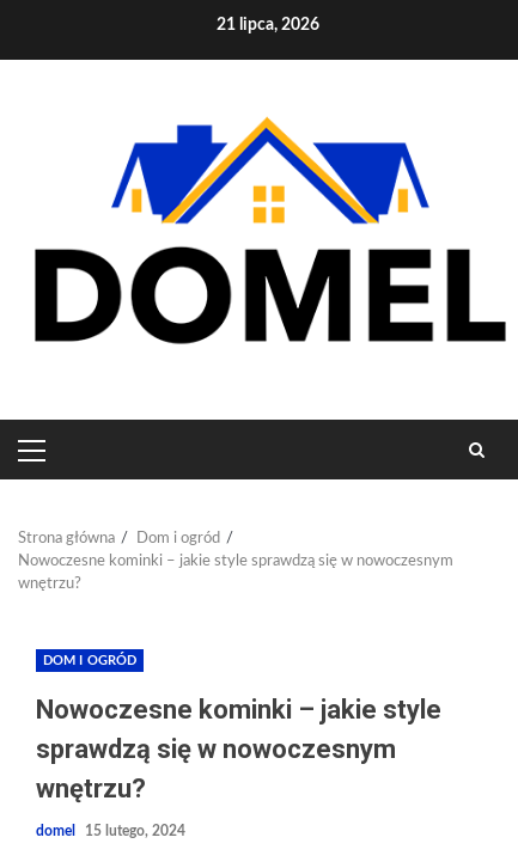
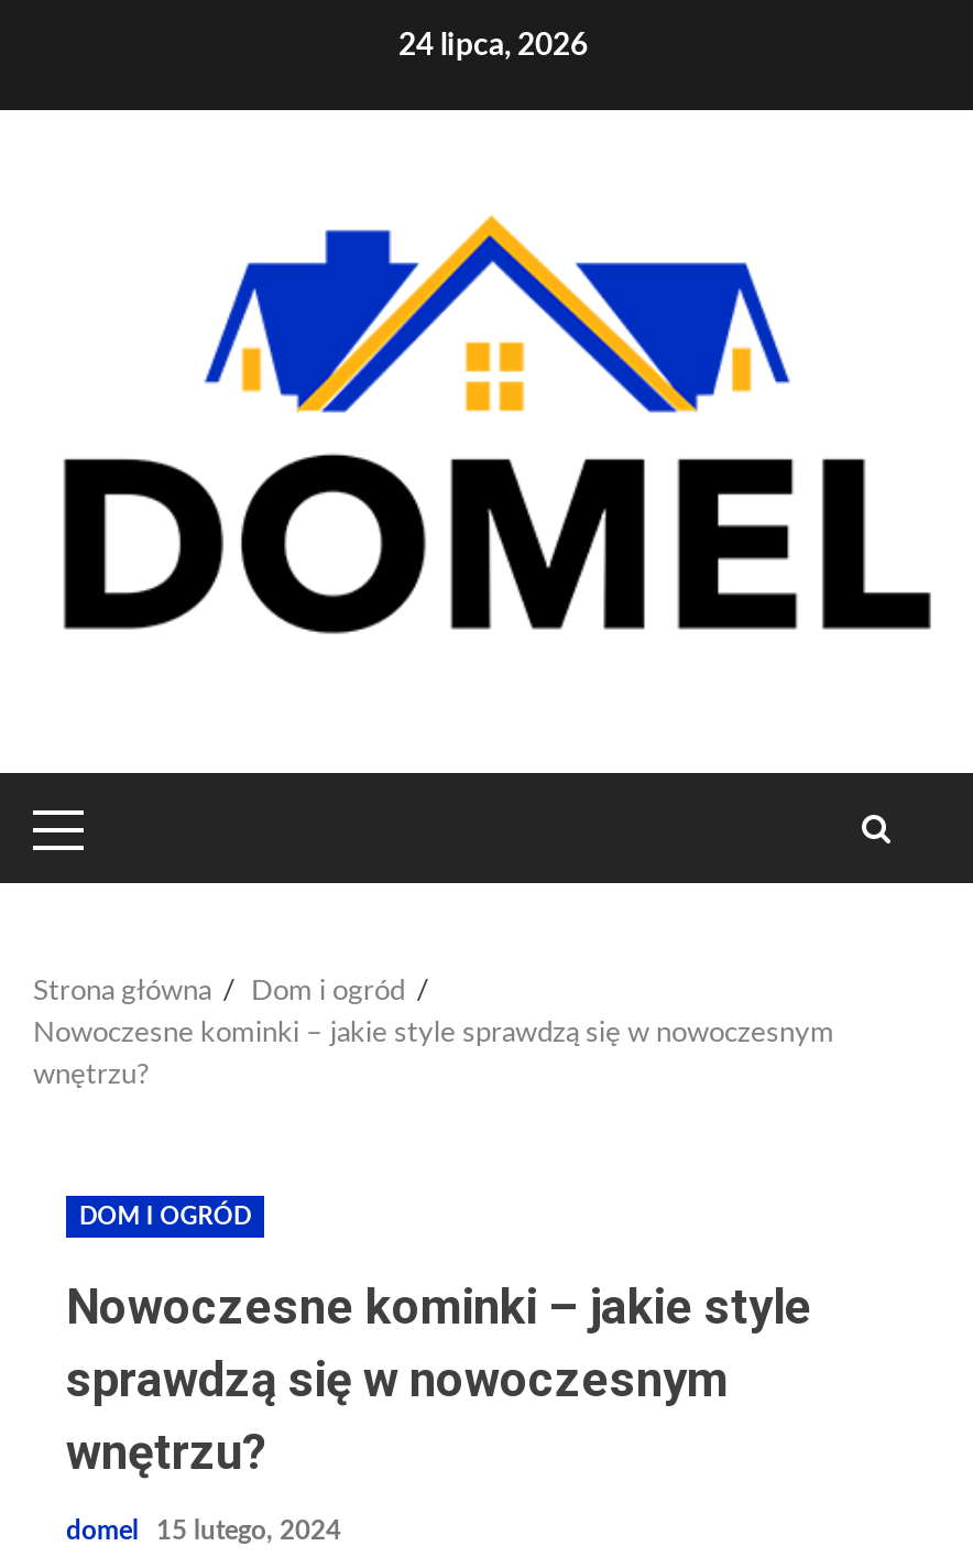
- 21 lipca, 2026
+ 24 lipca, 2026
